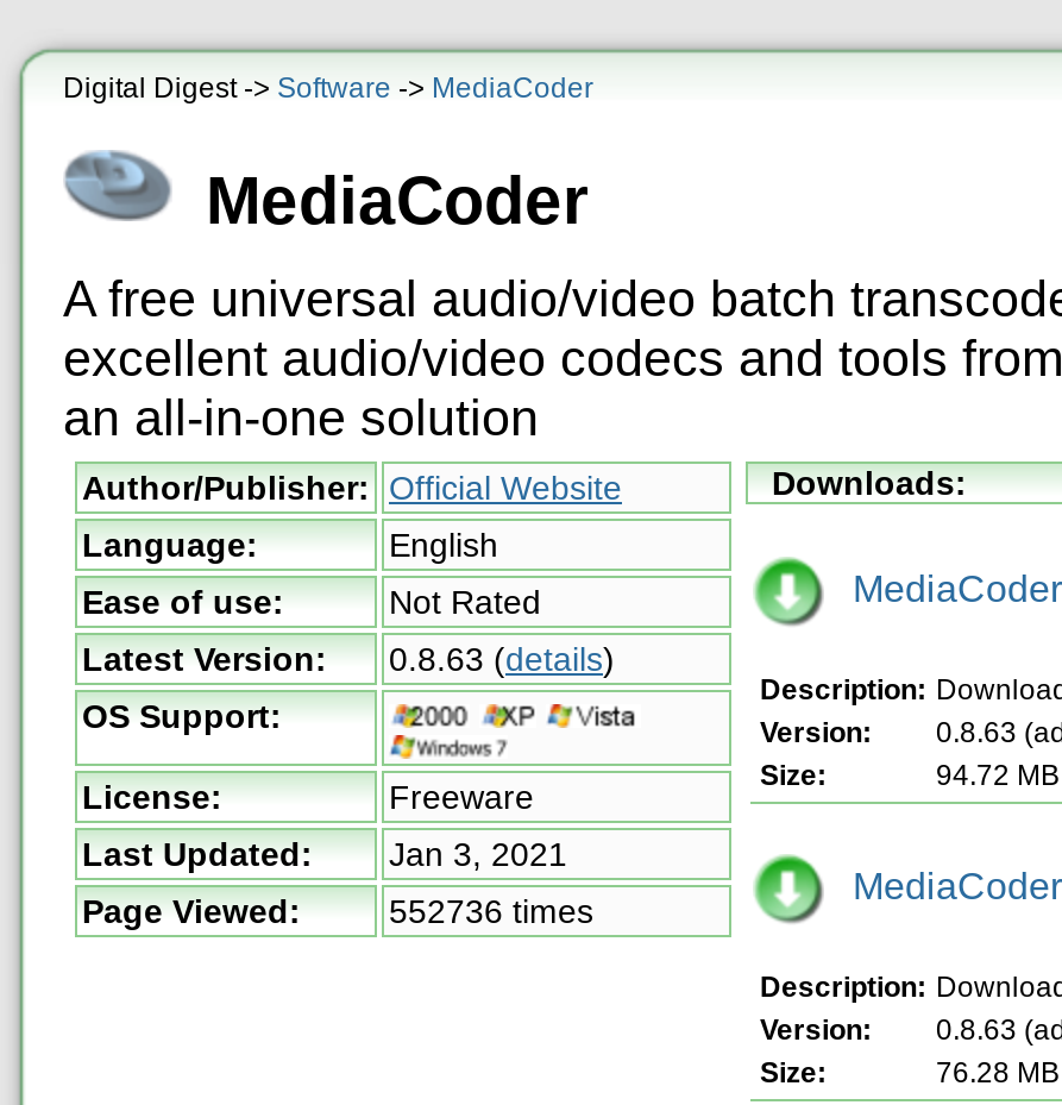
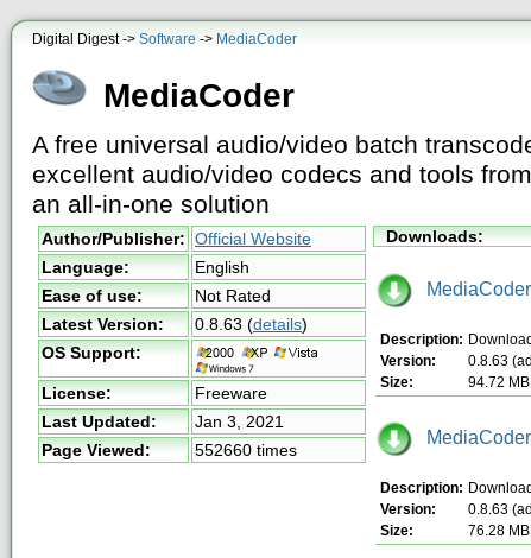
- 552736 times
+ 552660 times
